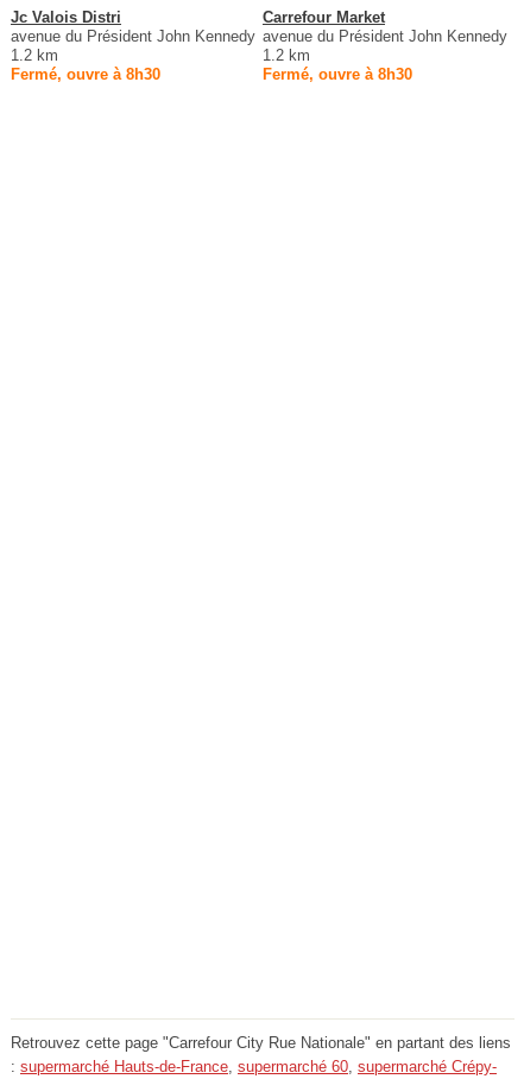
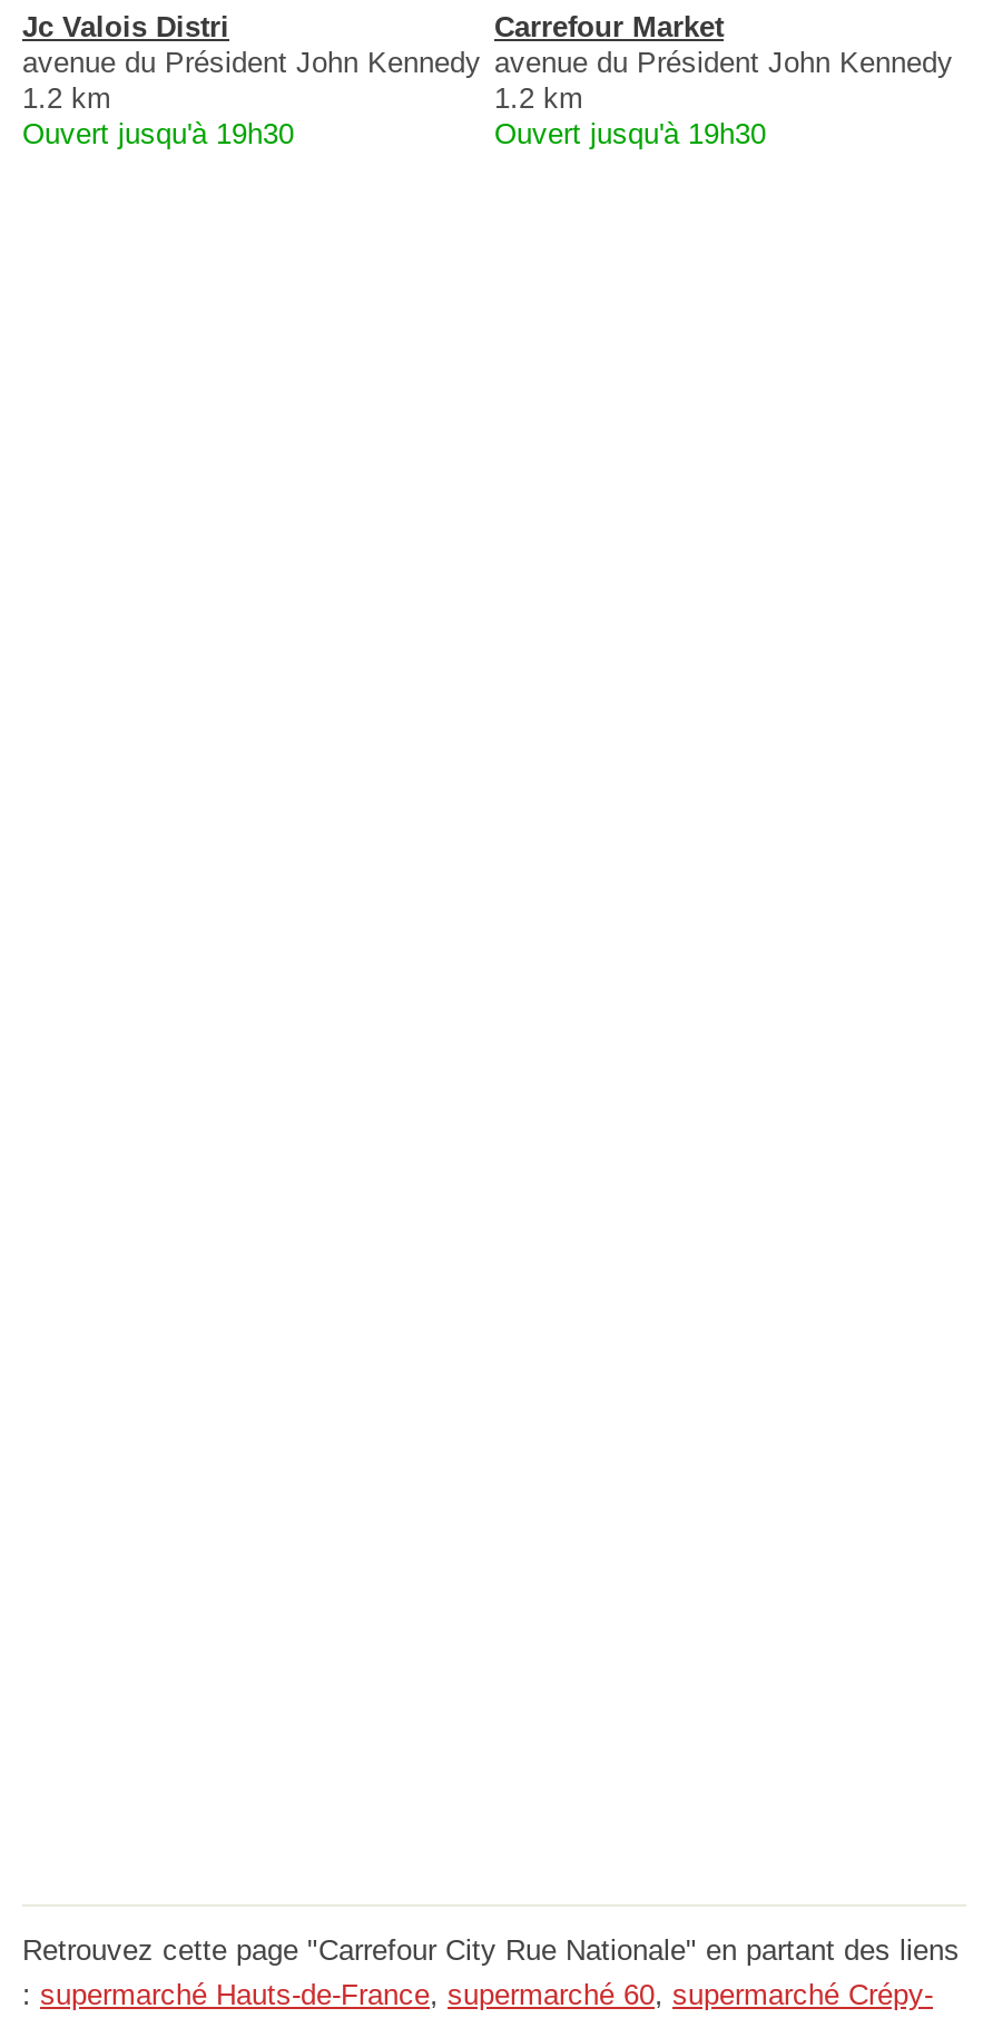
- Fermé, ouvre à 8h30
+ Ouvert jusqu'à 19h30

- Fermé, ouvre à 8h30
+ Ouvert jusqu'à 19h30
